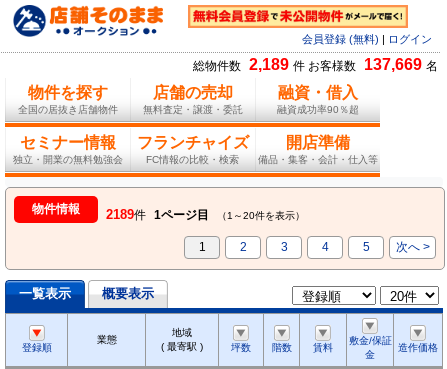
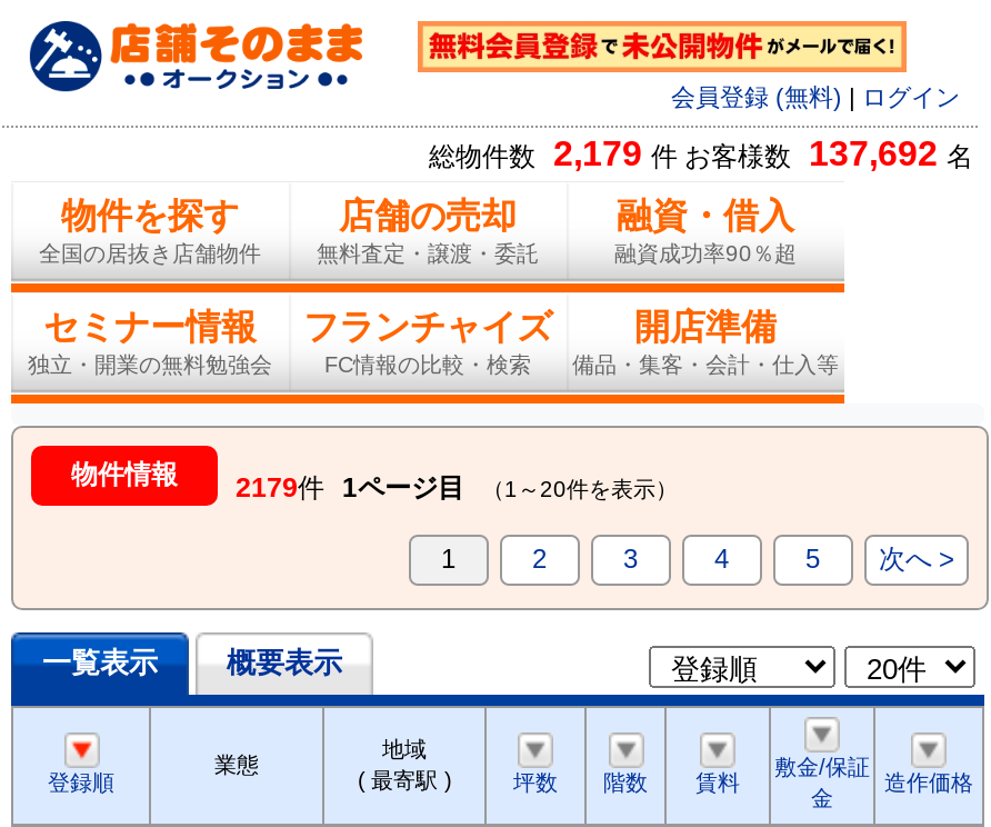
- 総物件数 2,189 件 お客様数 137,669 名
+ 総物件数 2,179 件 お客様数 137,692 名

- 物件情報 2189件 1ページ目 （1～20件を表示）
+ 物件情報 2179件 1ページ目 （1～20件を表示）
